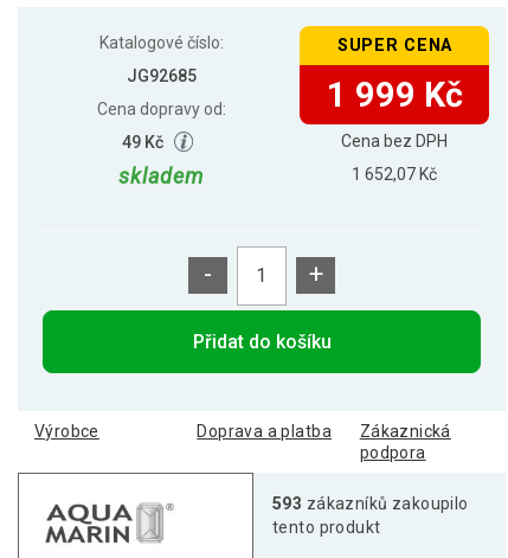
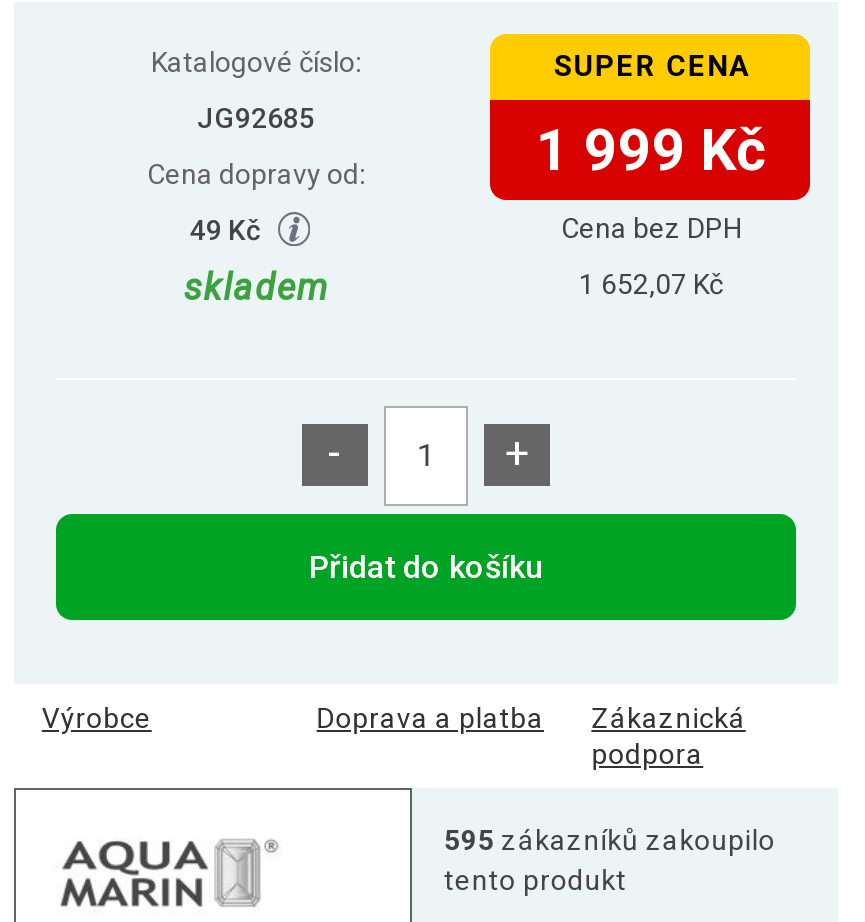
- 593 zákazníků zakoupilo
+ 595 zákazníků zakoupilo
